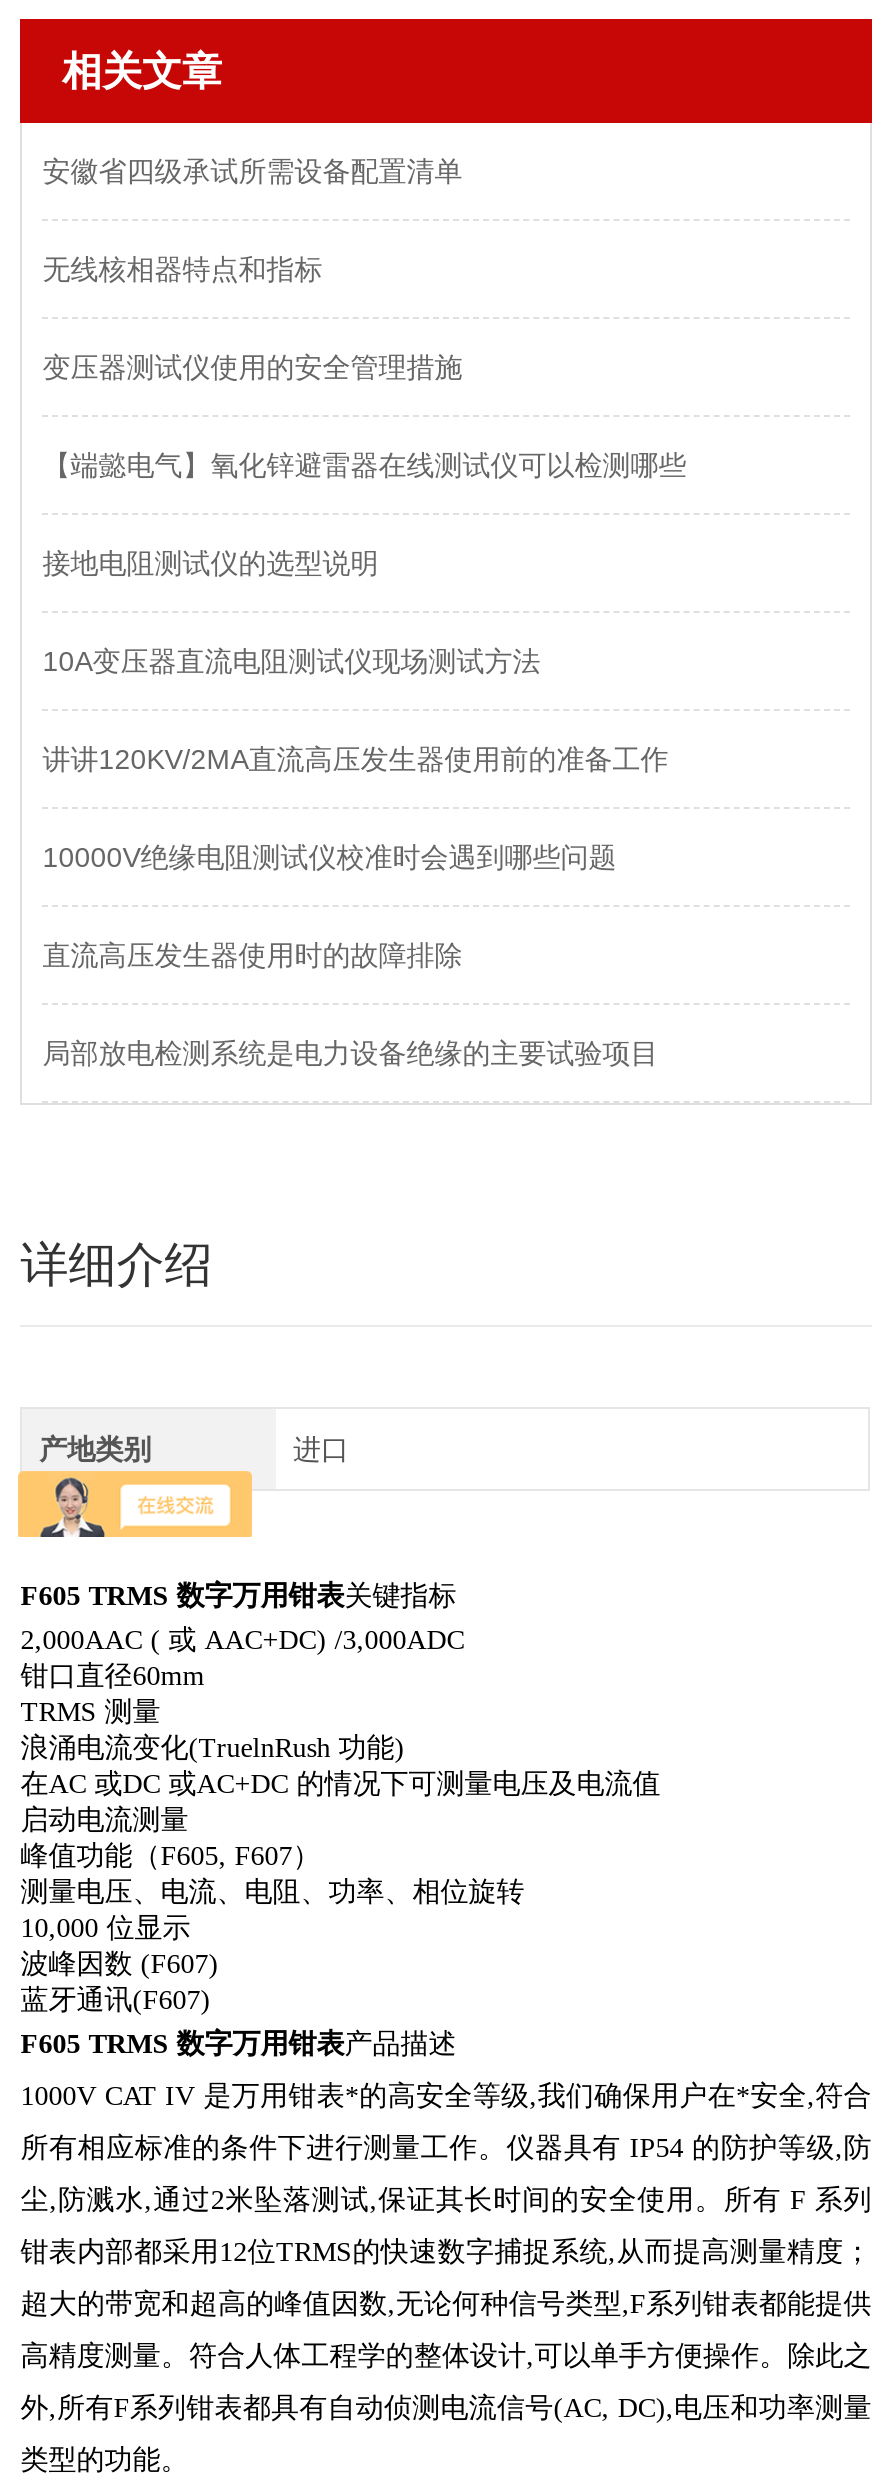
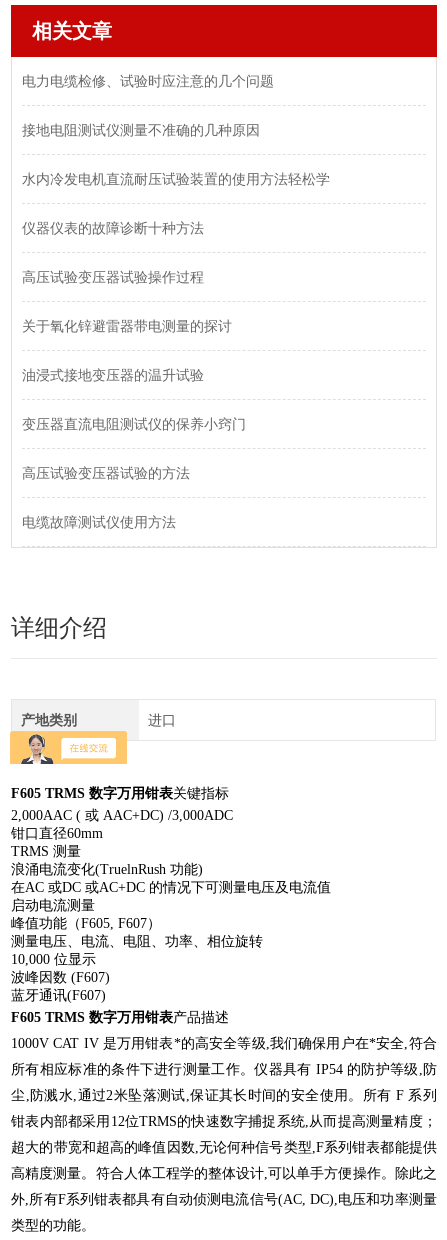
- 安徽省四级承试所需设备配置清单
+ 电力电缆检修、试验时应注意的几个问题

- 无线核相器特点和指标
+ 接地电阻测试仪测量不准确的几种原因

- 变压器测试仪使用的安全管理措施
+ 水内冷发电机直流耐压试验装置的使用方法轻松学

- 【端懿电气】氧化锌避雷器在线测试仪可以检测哪些
+ 仪器仪表的故障诊断十种方法

- 接地电阻测试仪的选型说明
+ 高压试验变压器试验操作过程

- 10A变压器直流电阻测试仪现场测试方法
+ 关于氧化锌避雷器带电测量的探讨

- 讲讲120KV/2MA直流高压发生器使用前的准备工作
+ 油浸式接地变压器的温升试验

- 10000V绝缘电阻测试仪校准时会遇到哪些问题
+ 变压器直流电阻测试仪的保养小窍门

- 直流高压发生器使用时的故障排除
+ 高压试验变压器试验的方法

- 局部放电检测系统是电力设备绝缘的主要试验项目
+ 电缆故障测试仪使用方法
